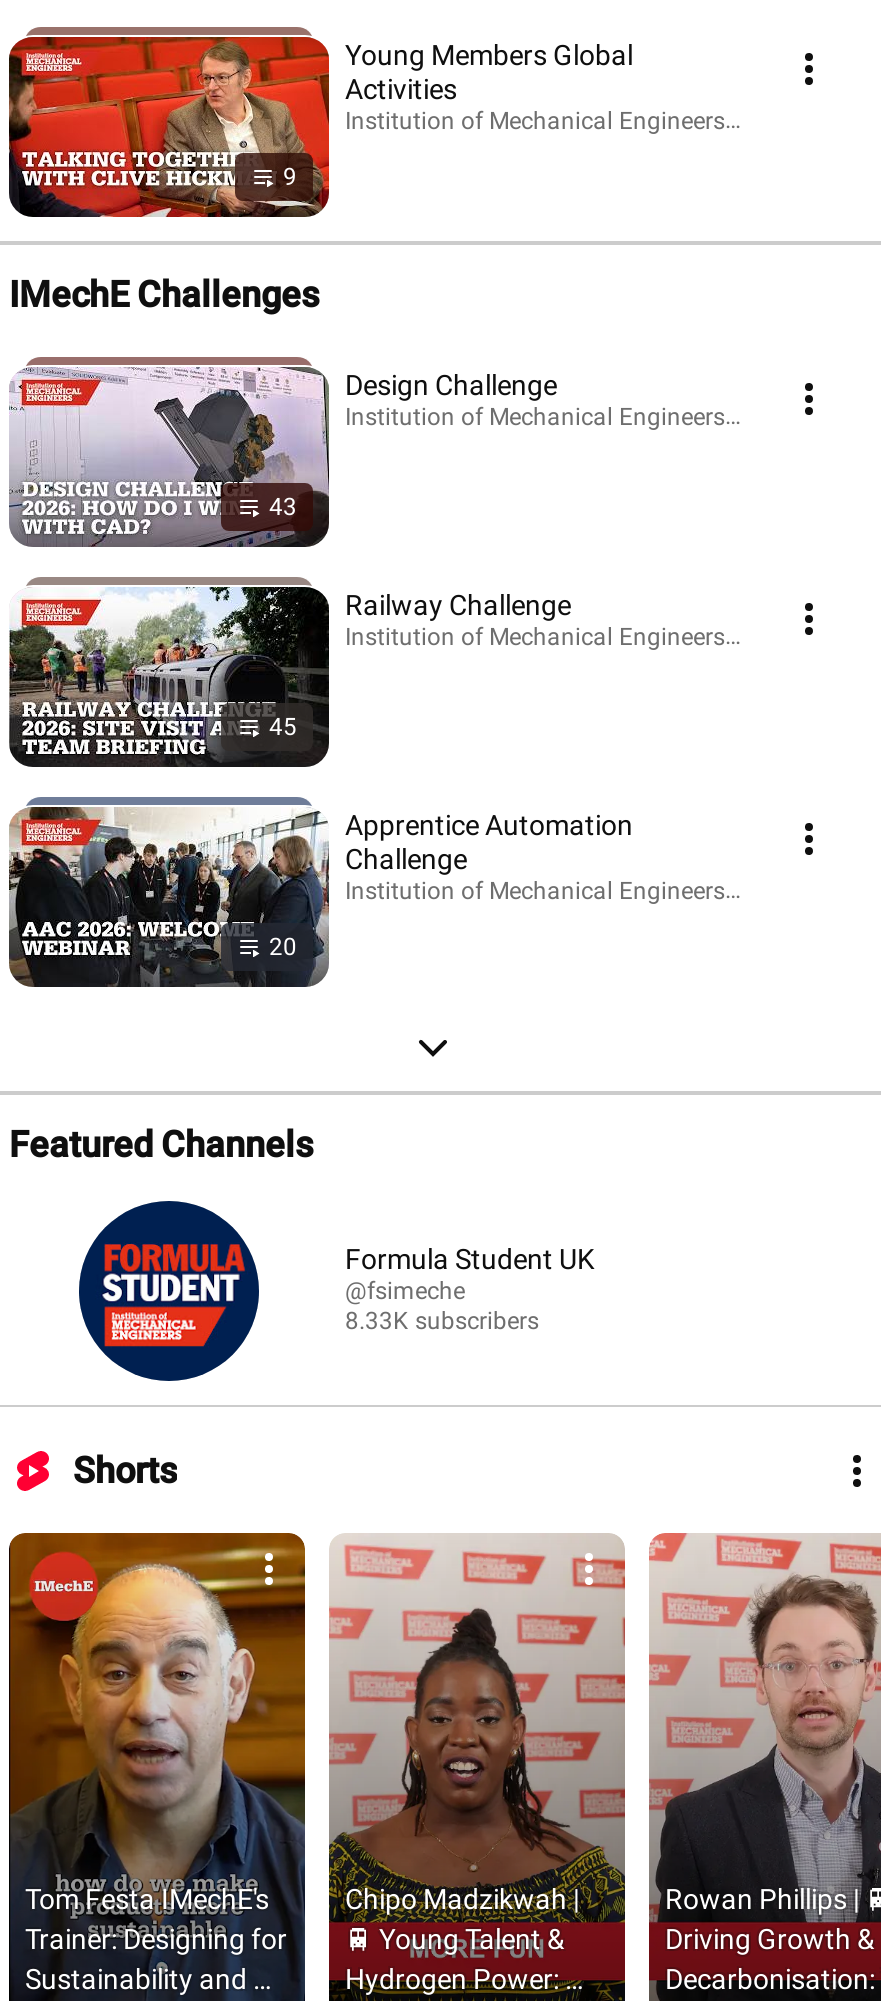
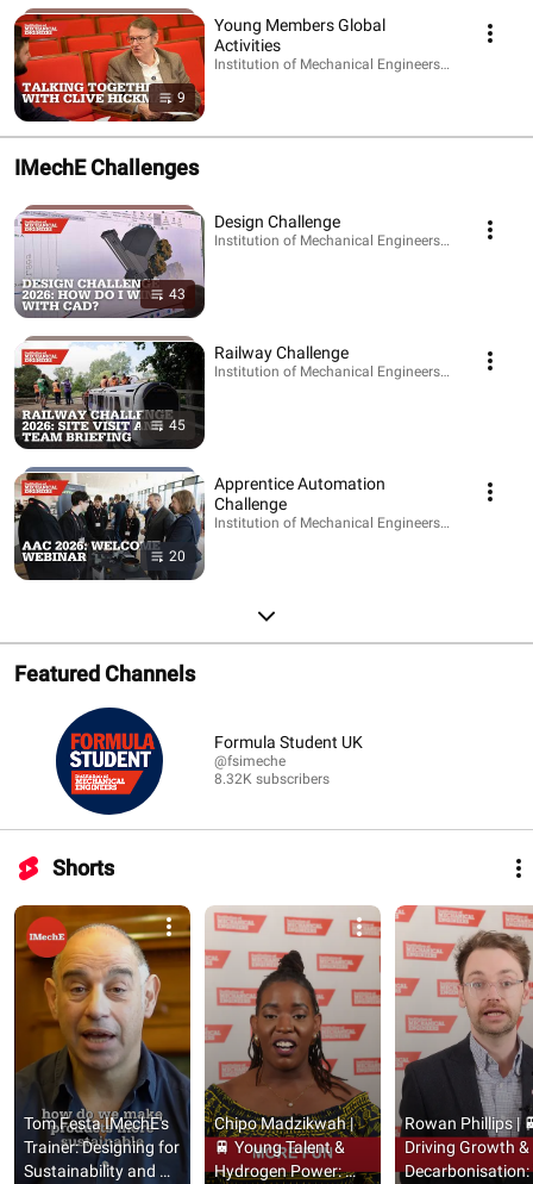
- 8.33K subscribers
+ 8.32K subscribers
